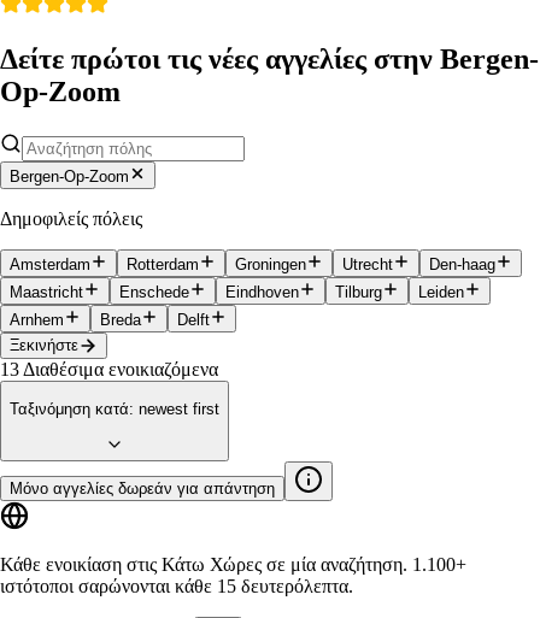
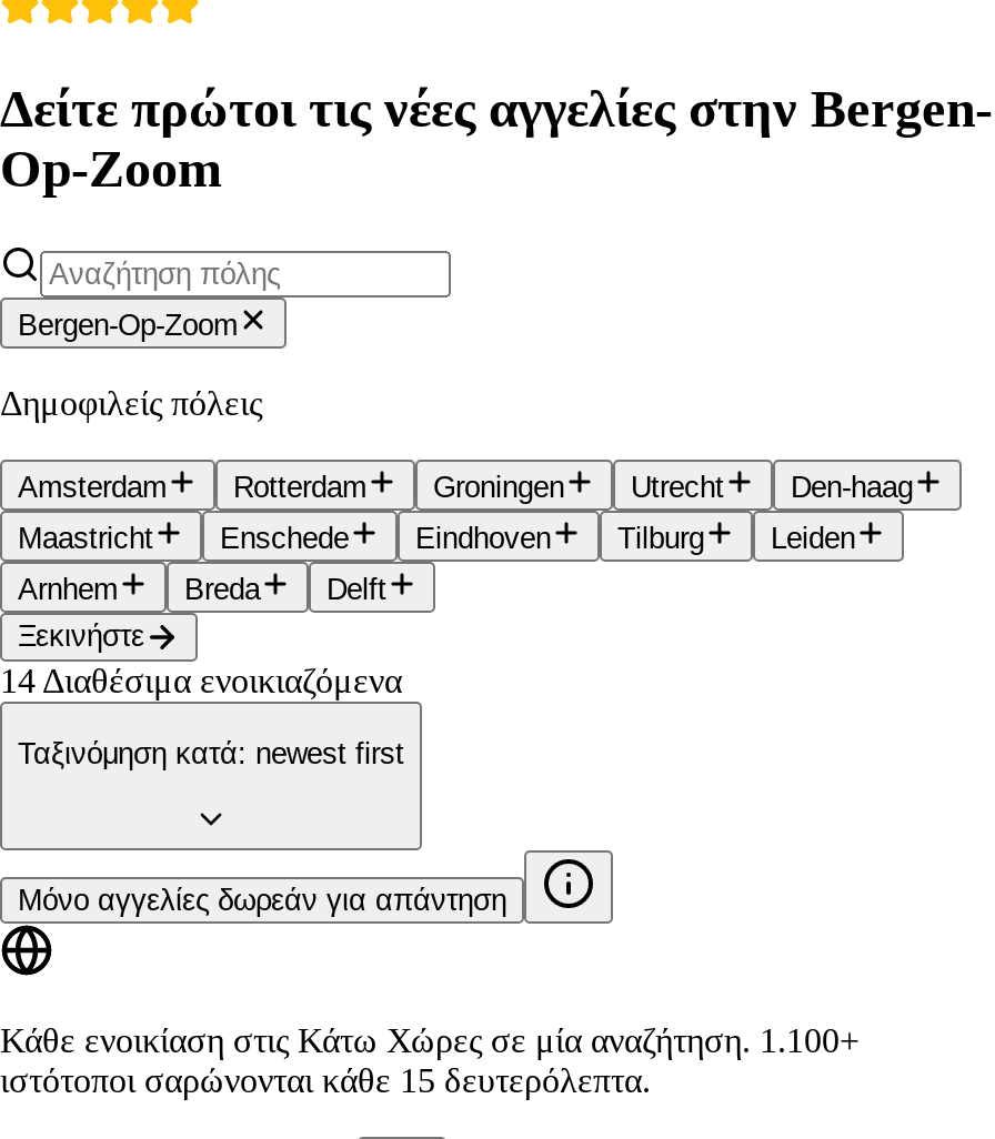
- 13 Διαθέσιμα ενοικιαζόμενα
+ 14 Διαθέσιμα ενοικιαζόμενα
